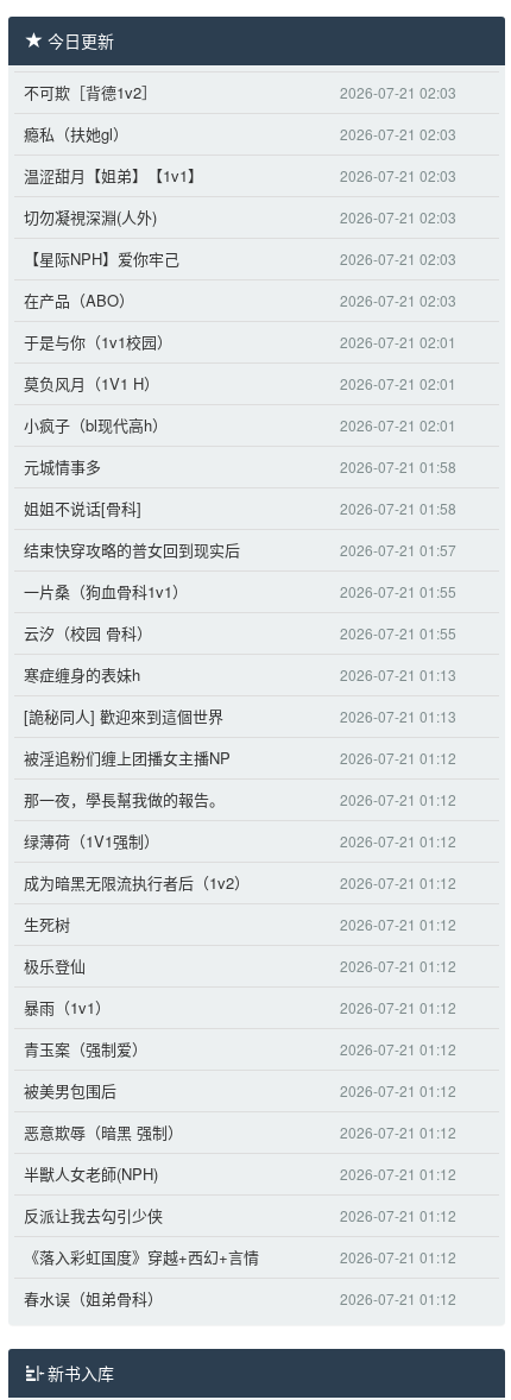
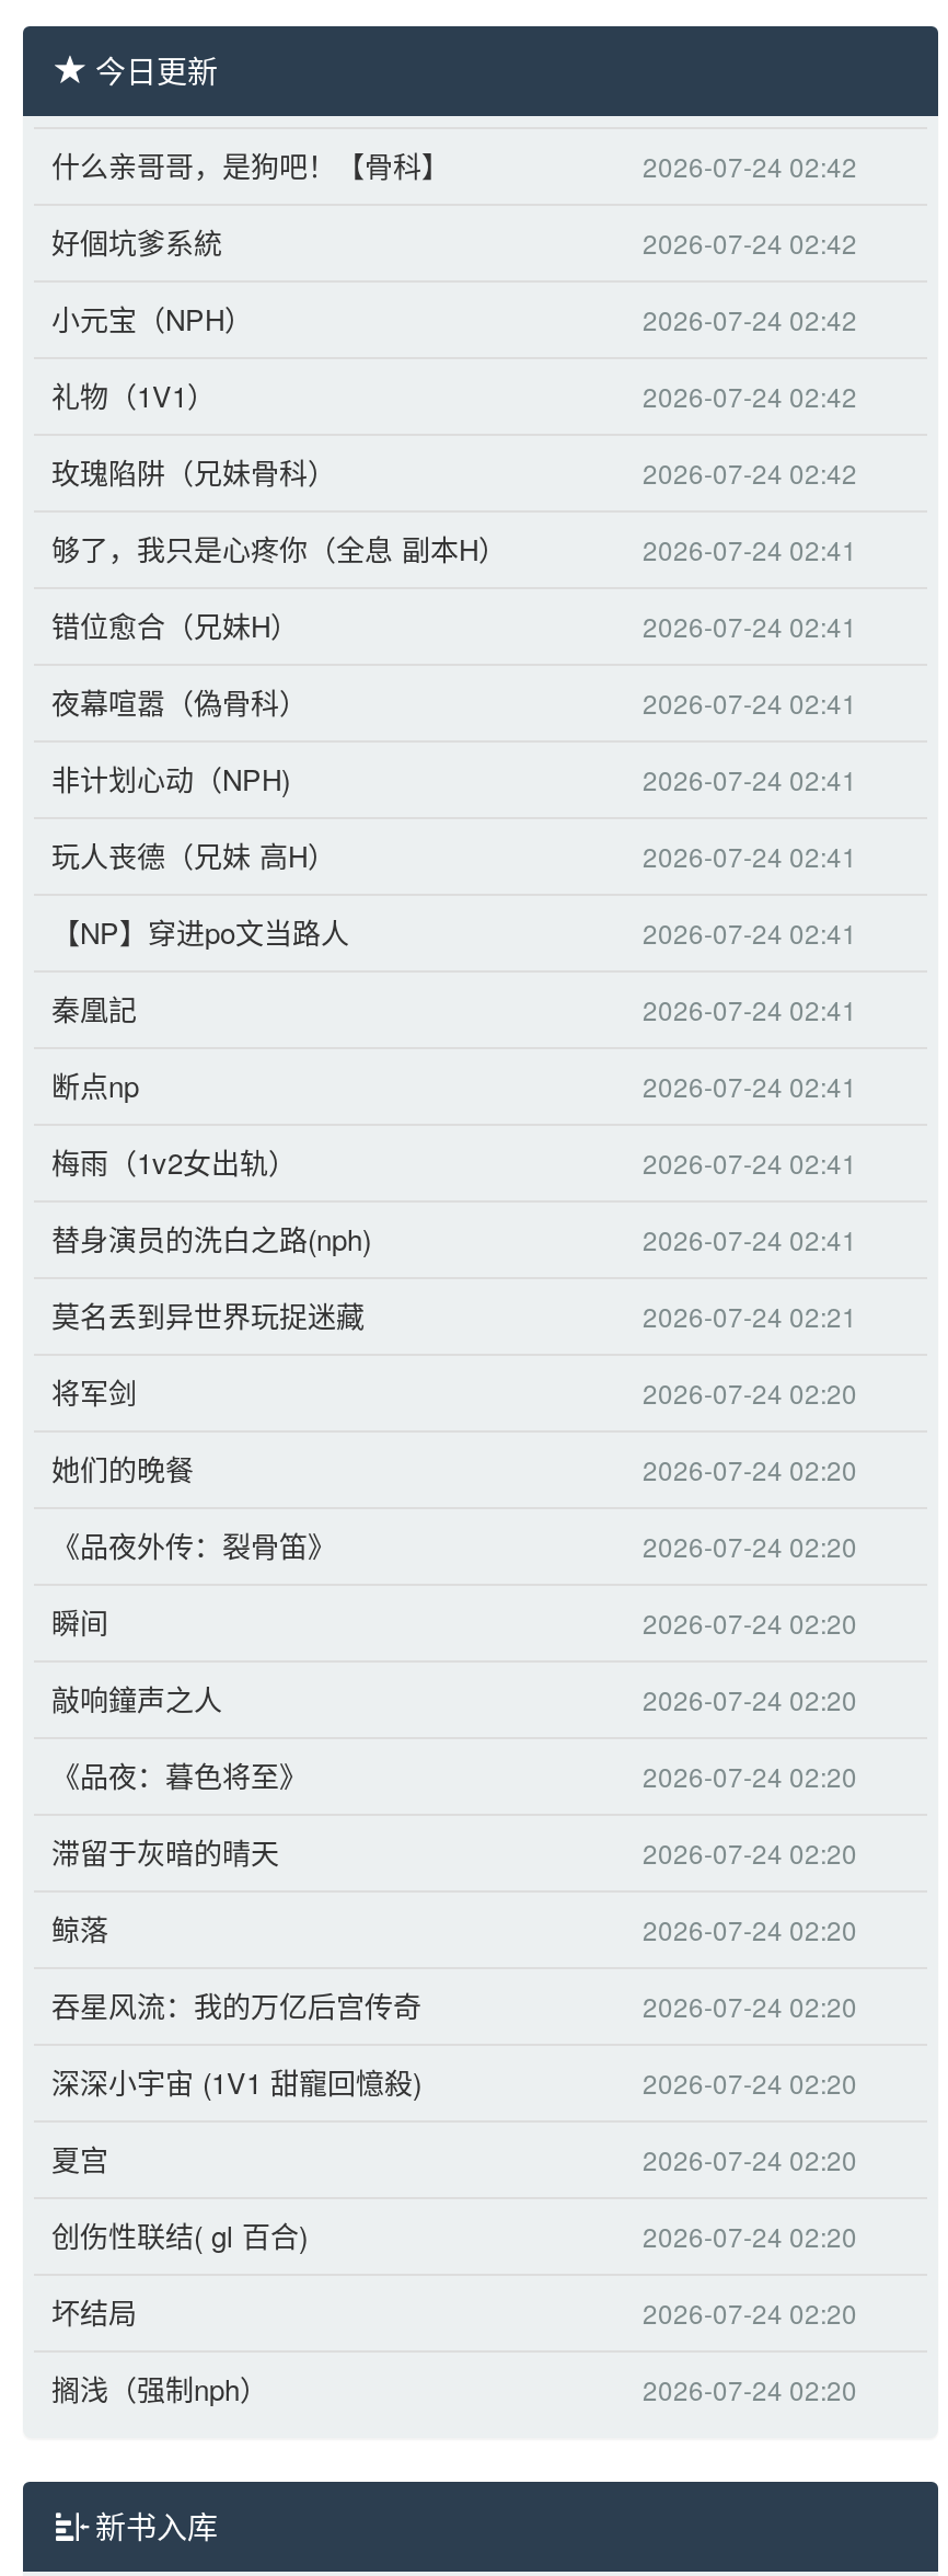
- 不可欺［背德1v2］
- 2026-07-21 02:03
+ 什么亲哥哥，是狗吧！【骨科】
+ 2026-07-24 02:42

- 瘾私（扶她gl）
- 2026-07-21 02:03
+ 好個坑爹系統
+ 2026-07-24 02:42

- 温涩甜月【姐弟】【1v1】
- 2026-07-21 02:03
+ 小元宝（NPH）
+ 2026-07-24 02:42

- 切勿凝視深淵(人外)
- 2026-07-21 02:03
+ 礼物（1V1）
+ 2026-07-24 02:42

- 【星际NPH】爱你牢己
- 2026-07-21 02:03
+ 玫瑰陷阱（兄妹骨科）
+ 2026-07-24 02:42

- 在产品（ABO）
- 2026-07-21 02:03
+ 够了，我只是心疼你（全息 副本H）
+ 2026-07-24 02:41

- 于是与你（1v1校园）
- 2026-07-21 02:01
+ 错位愈合（兄妹H）
+ 2026-07-24 02:41

- 莫负风月（1V1 H）
- 2026-07-21 02:01
+ 夜幕喧嚣（偽骨科）
+ 2026-07-24 02:41

- 小疯子（bl现代高h）
- 2026-07-21 02:01
+ 非计划心动（NPH)
+ 2026-07-24 02:41

- 元城情事多
- 2026-07-21 01:58
+ 玩人丧德（兄妹 高H）
+ 2026-07-24 02:41

- 姐姐不说话[骨科]
- 2026-07-21 01:58
+ 【NP】穿进po文当路人
+ 2026-07-24 02:41

- 结束快穿攻略的普女回到现实后
- 2026-07-21 01:57
+ 秦凰記
+ 2026-07-24 02:41

- 一片桑（狗血骨科1v1）
- 2026-07-21 01:55
+ 断点np
+ 2026-07-24 02:41

- 云汐（校园 骨科）
- 2026-07-21 01:55
+ 梅雨（1v2女出轨）
+ 2026-07-24 02:41

- 寒症缠身的表妹h
- 2026-07-21 01:13
+ 替身演员的洗白之路(nph)
+ 2026-07-24 02:41

- [詭秘同人] 歡迎來到這個世界
- 2026-07-21 01:13
+ 莫名丢到异世界玩捉迷藏
+ 2026-07-24 02:21

- 被淫追粉们缠上团播女主播NP
- 2026-07-21 01:12
+ 将军剑
+ 2026-07-24 02:20

- 那一夜，學長幫我做的報告。
- 2026-07-21 01:12
+ 她们的晚餐
+ 2026-07-24 02:20

- 绿薄荷（1V1强制）
- 2026-07-21 01:12
+ 《品夜外传：裂骨笛》
+ 2026-07-24 02:20

- 成为暗黑无限流执行者后（1v2）
- 2026-07-21 01:12
+ 瞬间
+ 2026-07-24 02:20

- 生死树
- 2026-07-21 01:12
+ 敲响鐘声之人
+ 2026-07-24 02:20

- 极乐登仙
- 2026-07-21 01:12
+ 《品夜：暮色将至》
+ 2026-07-24 02:20

- 暴雨（1v1）
- 2026-07-21 01:12
+ 滞留于灰暗的晴天
+ 2026-07-24 02:20

- 青玉案（强制爱）
- 2026-07-21 01:12
+ 鲸落
+ 2026-07-24 02:20

- 被美男包围后
- 2026-07-21 01:12
+ 吞星风流：我的万亿后宫传奇
+ 2026-07-24 02:20

- 恶意欺辱（暗黑 强制）
- 2026-07-21 01:12
+ 深深小宇宙 (1V1 甜寵回憶殺)
+ 2026-07-24 02:20

- 半獸人女老師(NPH)
- 2026-07-21 01:12
+ 夏宫
+ 2026-07-24 02:20

- 反派让我去勾引少侠
- 2026-07-21 01:12
+ 创伤性联结( gl 百合)
+ 2026-07-24 02:20

- 《落入彩虹国度》穿越+西幻+言情
- 2026-07-21 01:12
+ 坏结局
+ 2026-07-24 02:20

- 春水误（姐弟骨科）
- 2026-07-21 01:12
+ 搁浅（强制nph）
+ 2026-07-24 02:20
